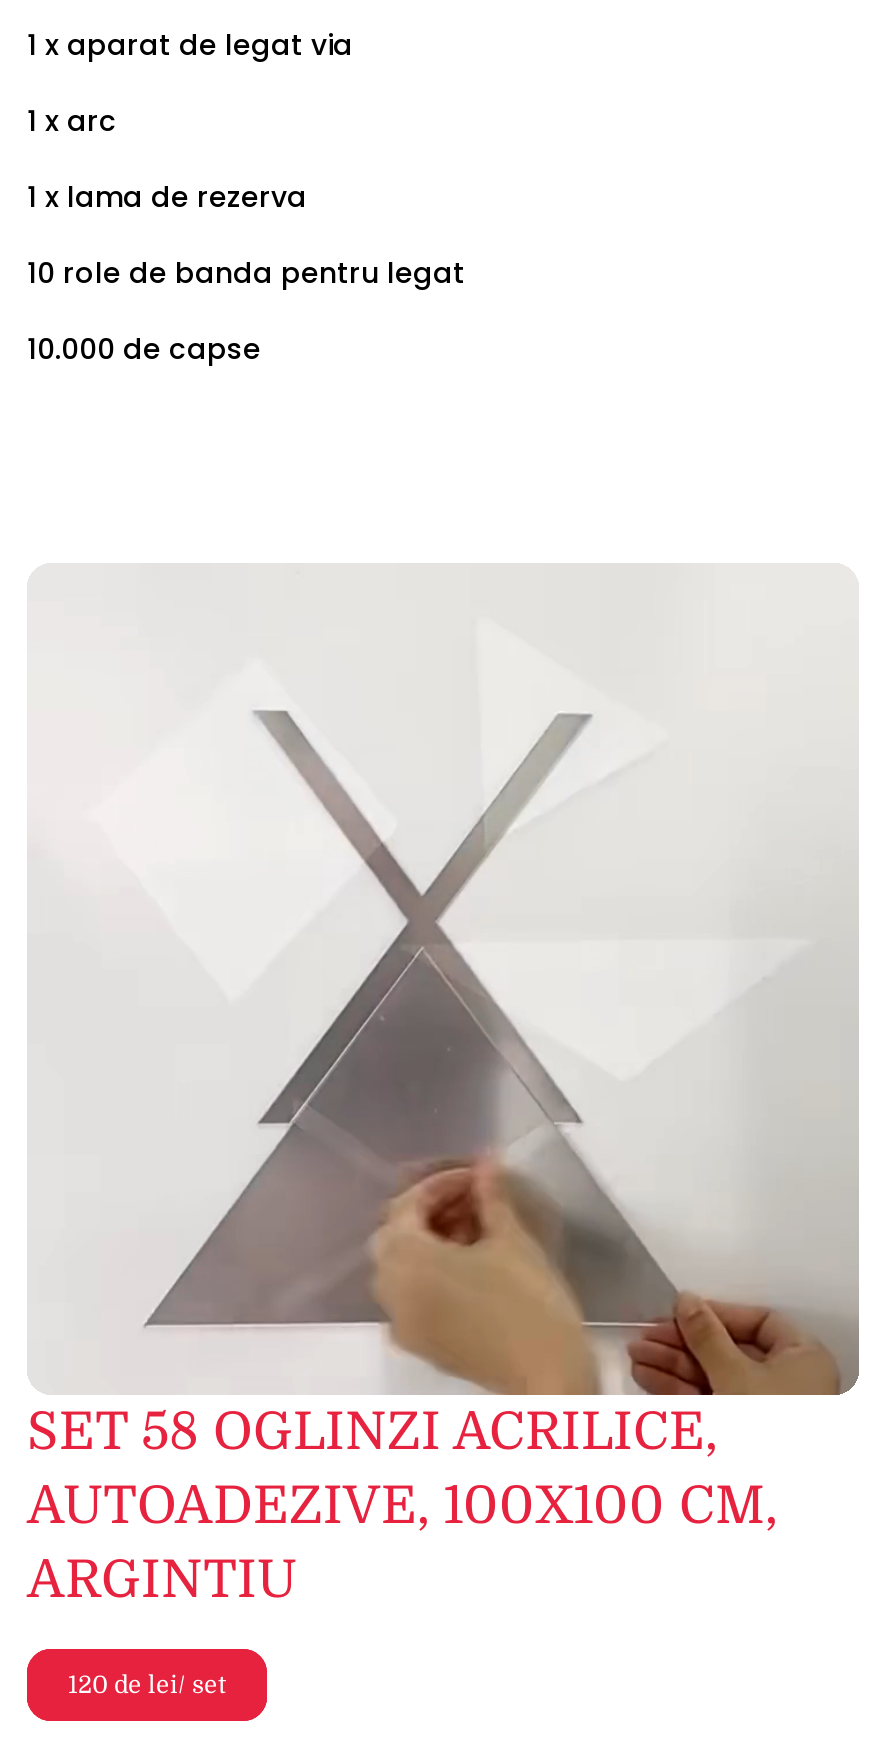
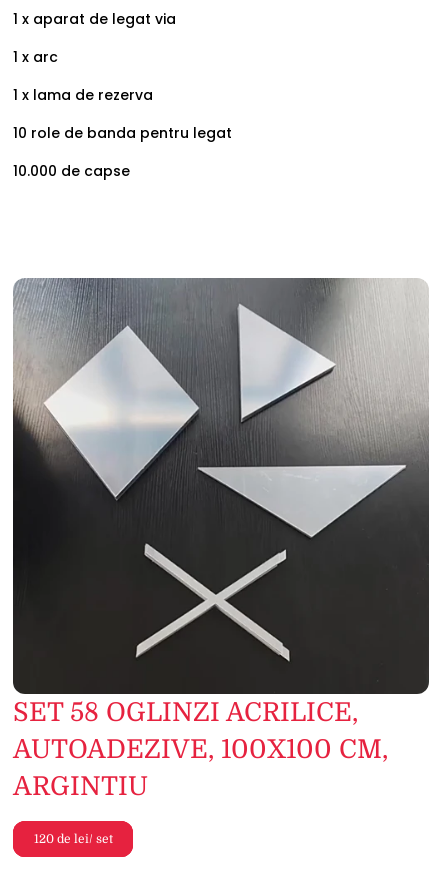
- [image]
+ [image]
